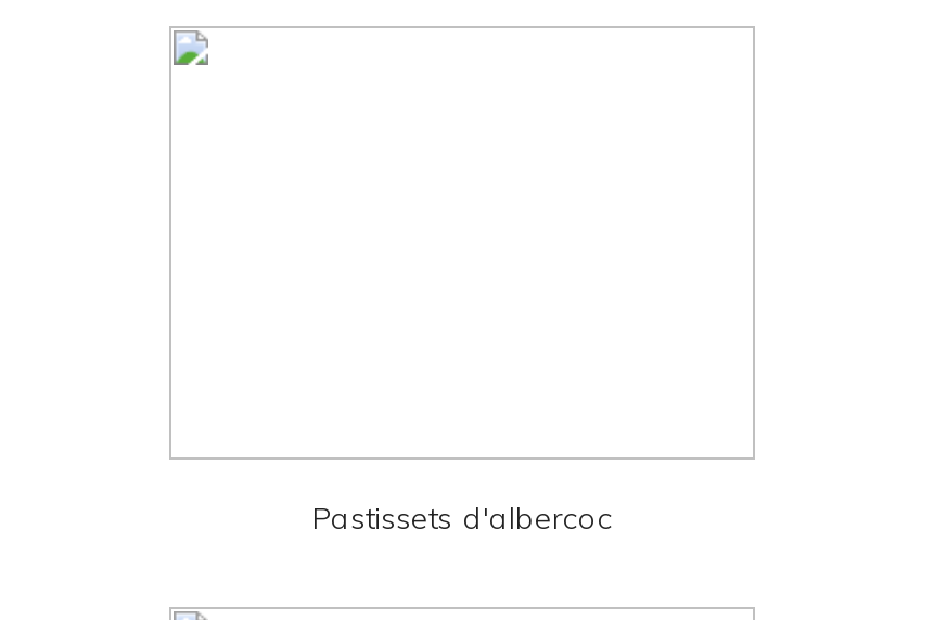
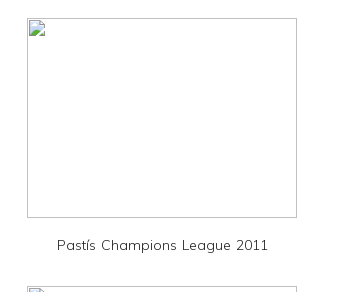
+ Pastís Champions League 2011

- Pastissets d'albercoc
